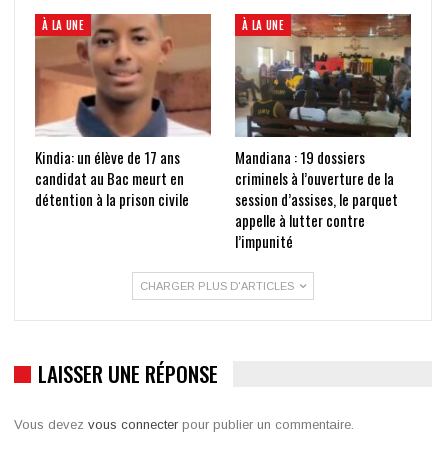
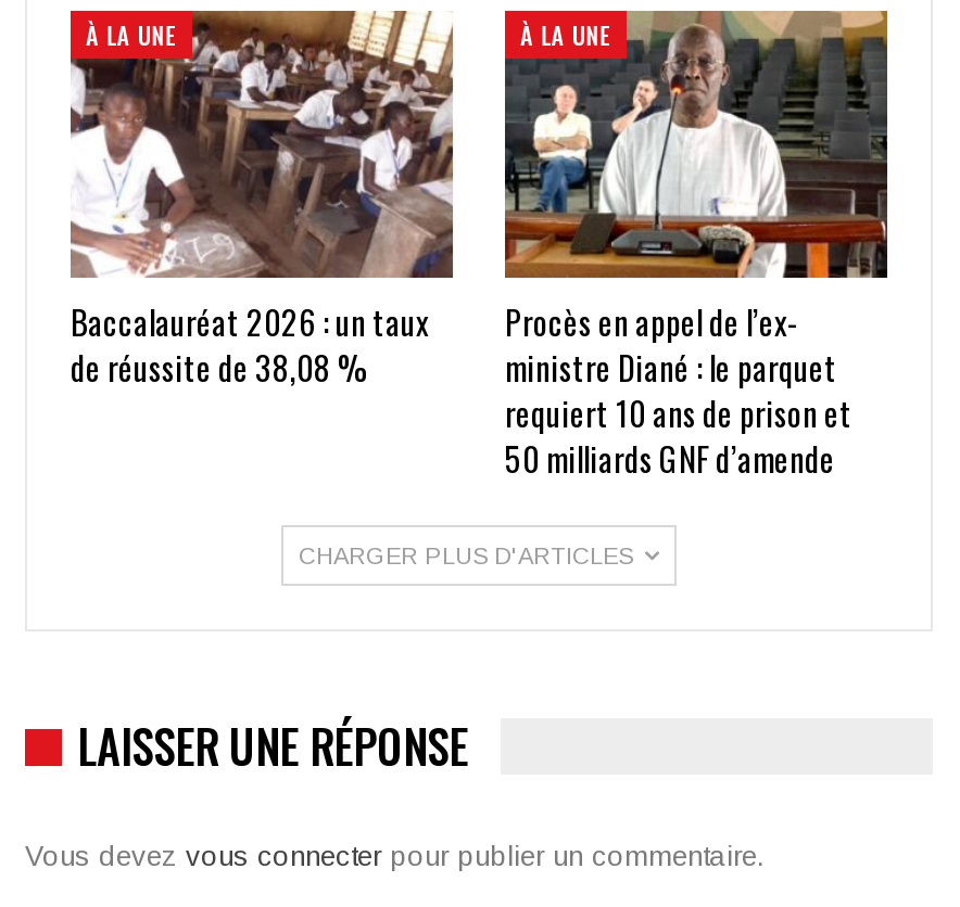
- [image]
- Kindia: un élève de 17 ans
- candidat au Bac meurt en
- détention à la prison civile
+ [image]
+ Baccalauréat 2026 : un taux
+ de réussite de 38,08 %

- [image]
- Mandiana : 19 dossiers
- criminels à l’ouverture de la
- session d’assises, le parquet
- appelle à lutter contre
- l’impunité
+ [image]
+ Procès en appel de l’ex-
+ ministre Diané : le parquet
+ requiert 10 ans de prison et
+ 50 milliards GNF d’amende
